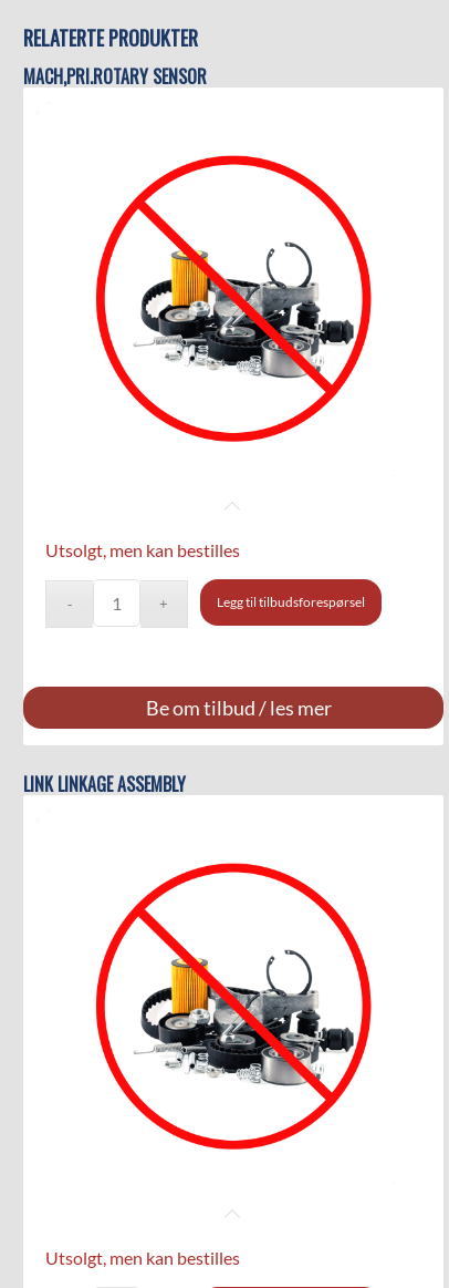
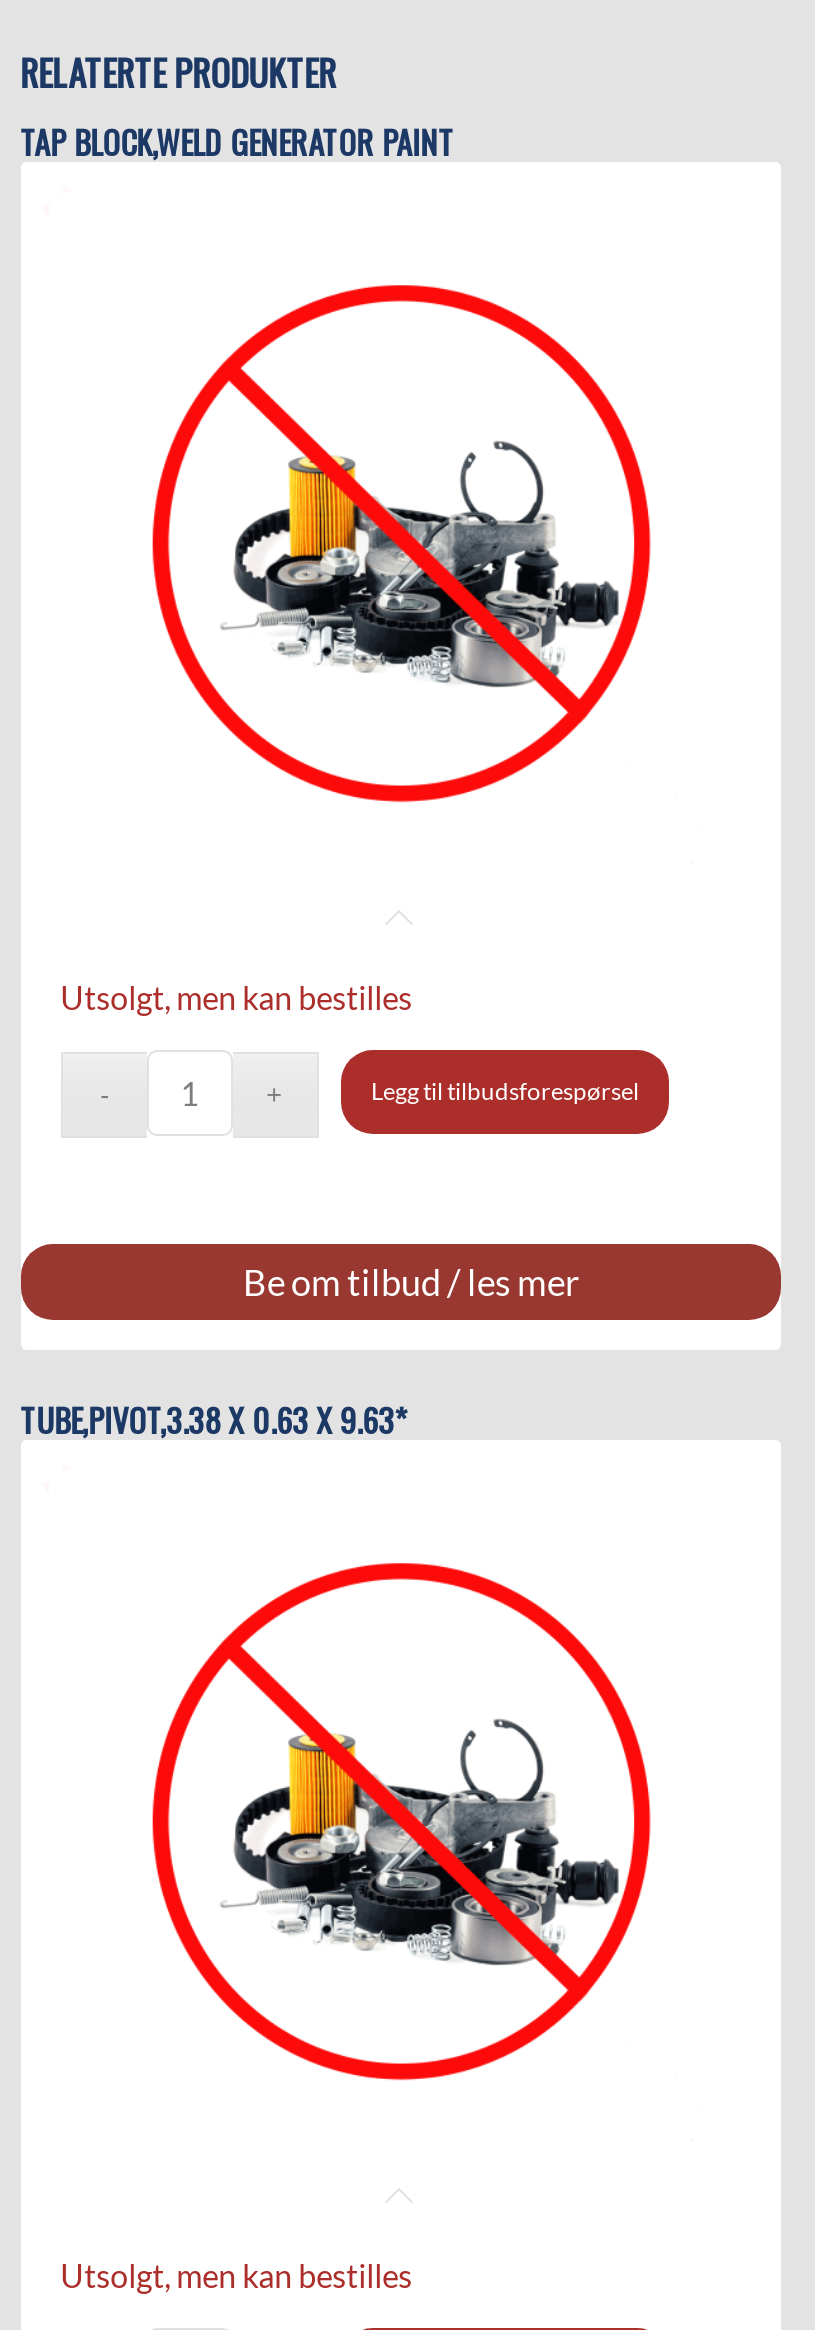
- MACH,PRI.ROTARY SENSOR
+ TAP BLOCK,WELD GENERATOR PAINT

- LINK LINKAGE ASSEMBLY
+ TUBE,PIVOT,3.38 X 0.63 X 9.63*
